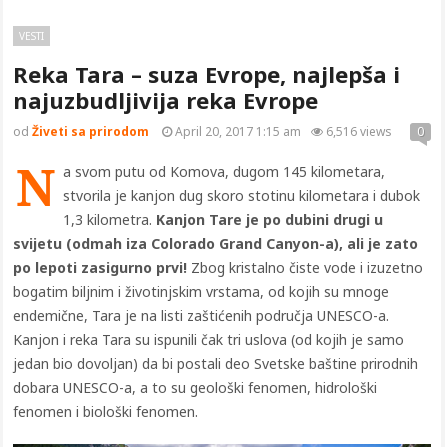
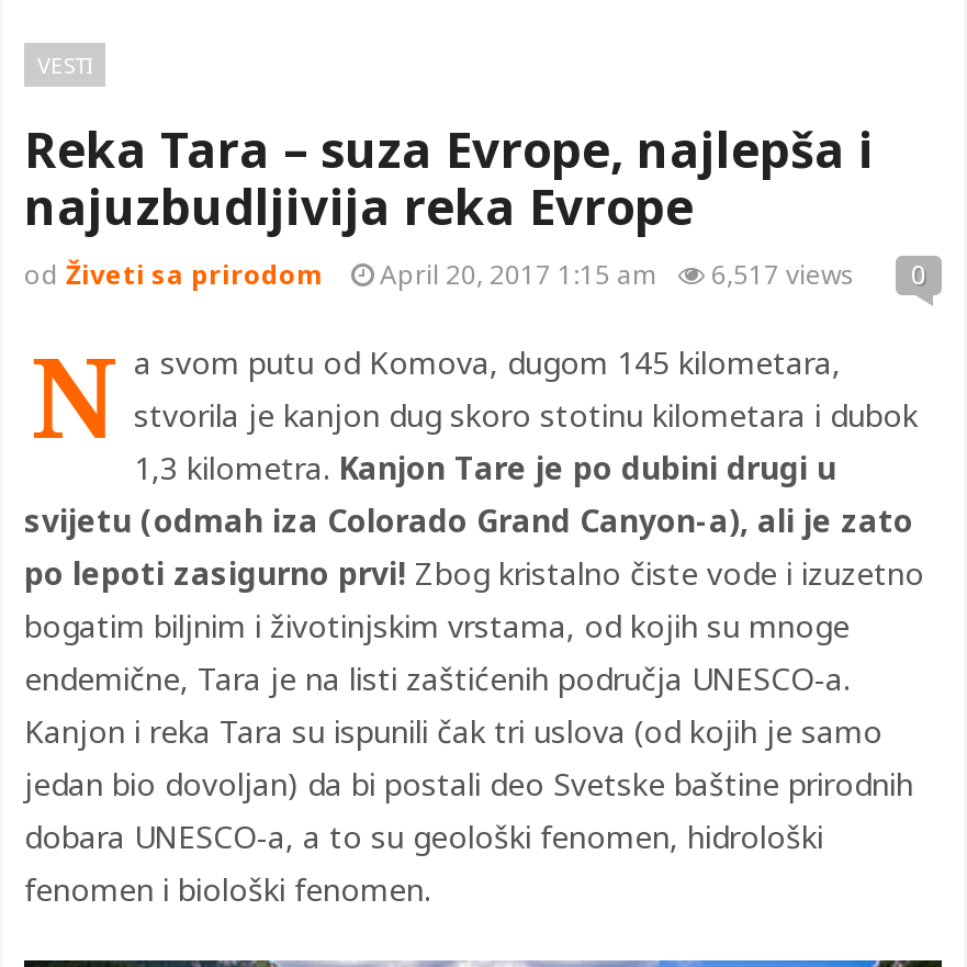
- od Živeti sa prirodom April 20, 2017 1:15 am 6,516 views 0
+ od Živeti sa prirodom April 20, 2017 1:15 am 6,517 views 0
